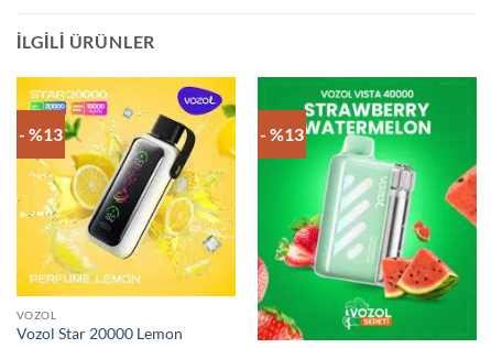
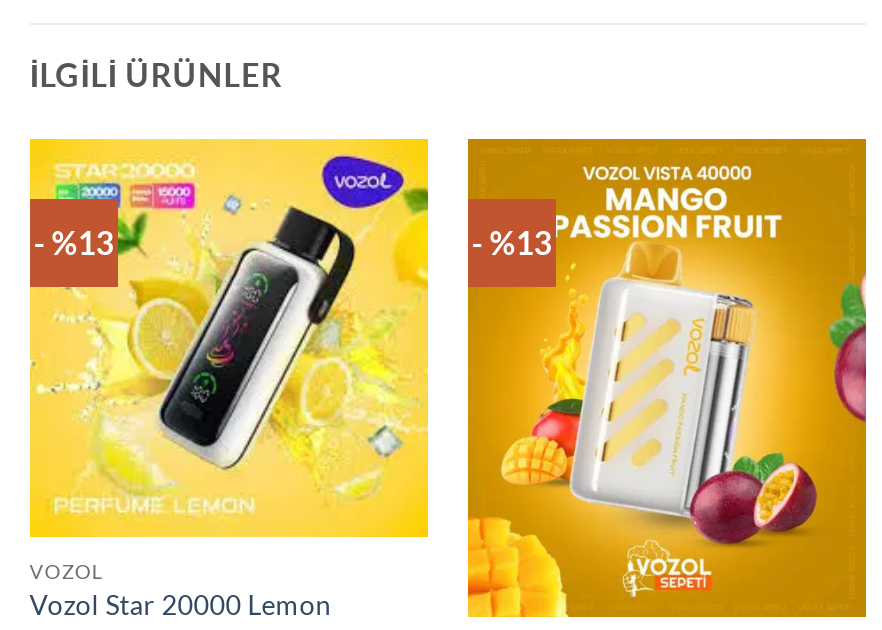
- [image]
+ [image]
